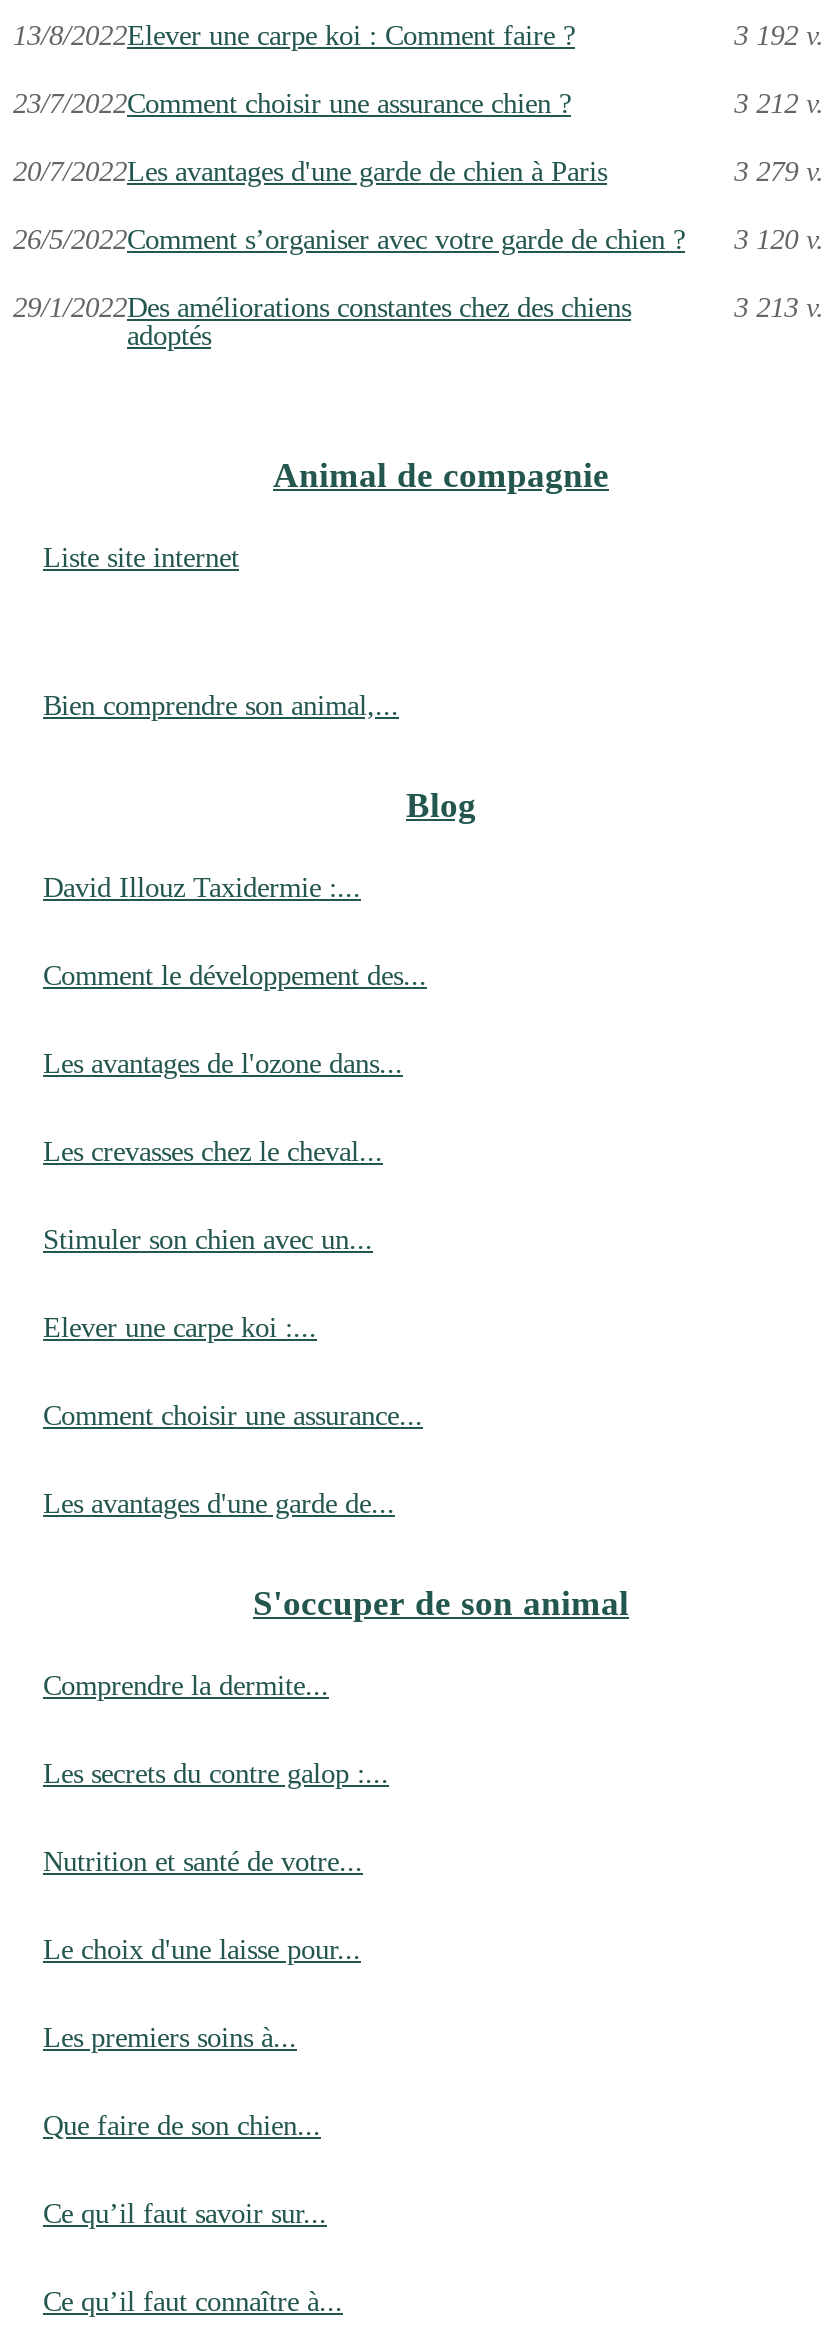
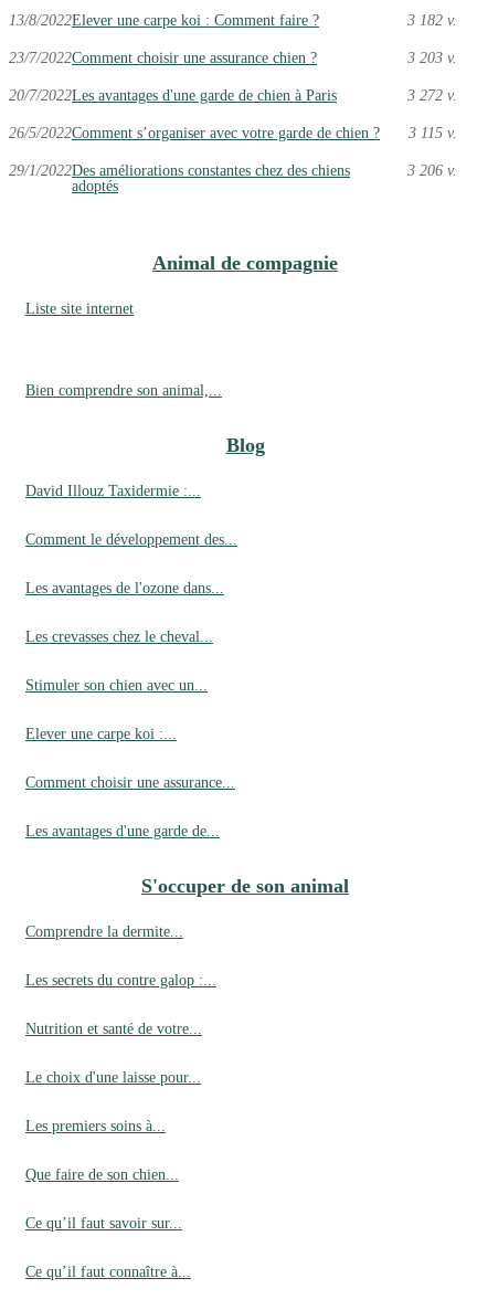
- 3 192 v.
+ 3 182 v.

- 3 212 v.
+ 3 203 v.

- 3 279 v.
+ 3 272 v.

- 26/5/2022Comment s’organiser avec votre garde de chien ? 3 120 v.
+ 26/5/2022Comment s’organiser avec votre garde de chien ? 3 115 v.

- 3 213 v.
+ 3 206 v.
